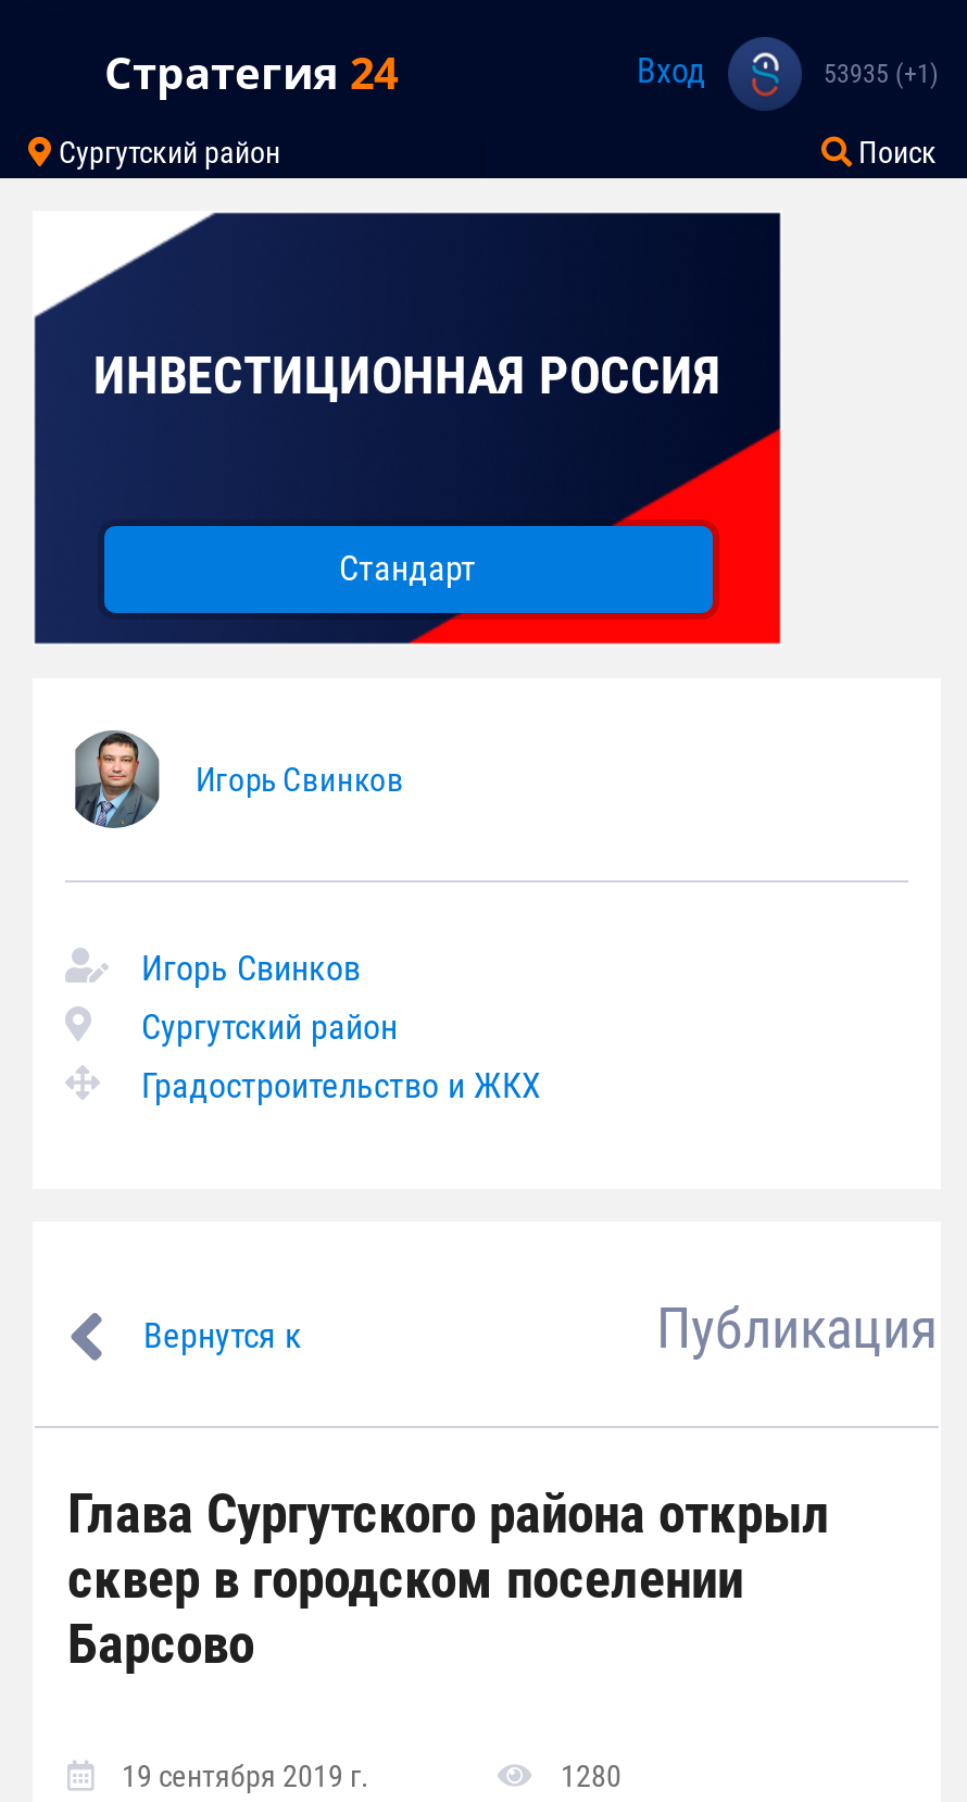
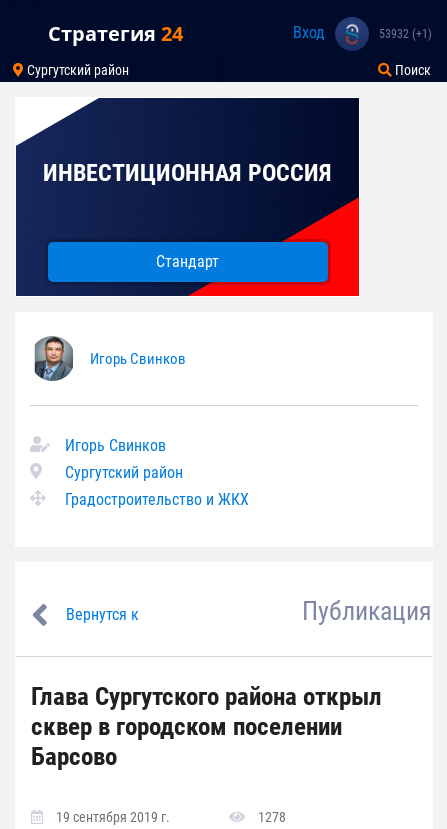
- 53935 (+1)
+ 53932 (+1)

- 1280
+ 1278
